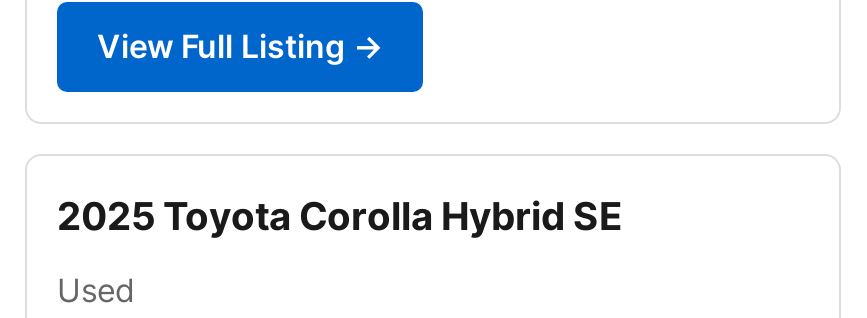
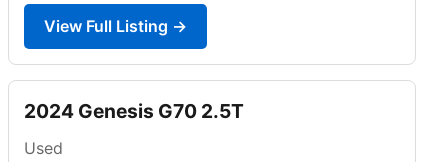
- 2025 Toyota Corolla Hybrid SE
+ 2024 Genesis G70 2.5T
